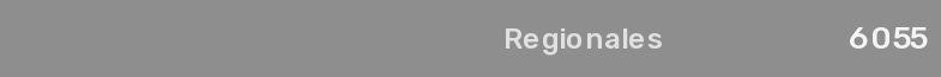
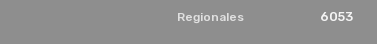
- 6055
+ 6053
